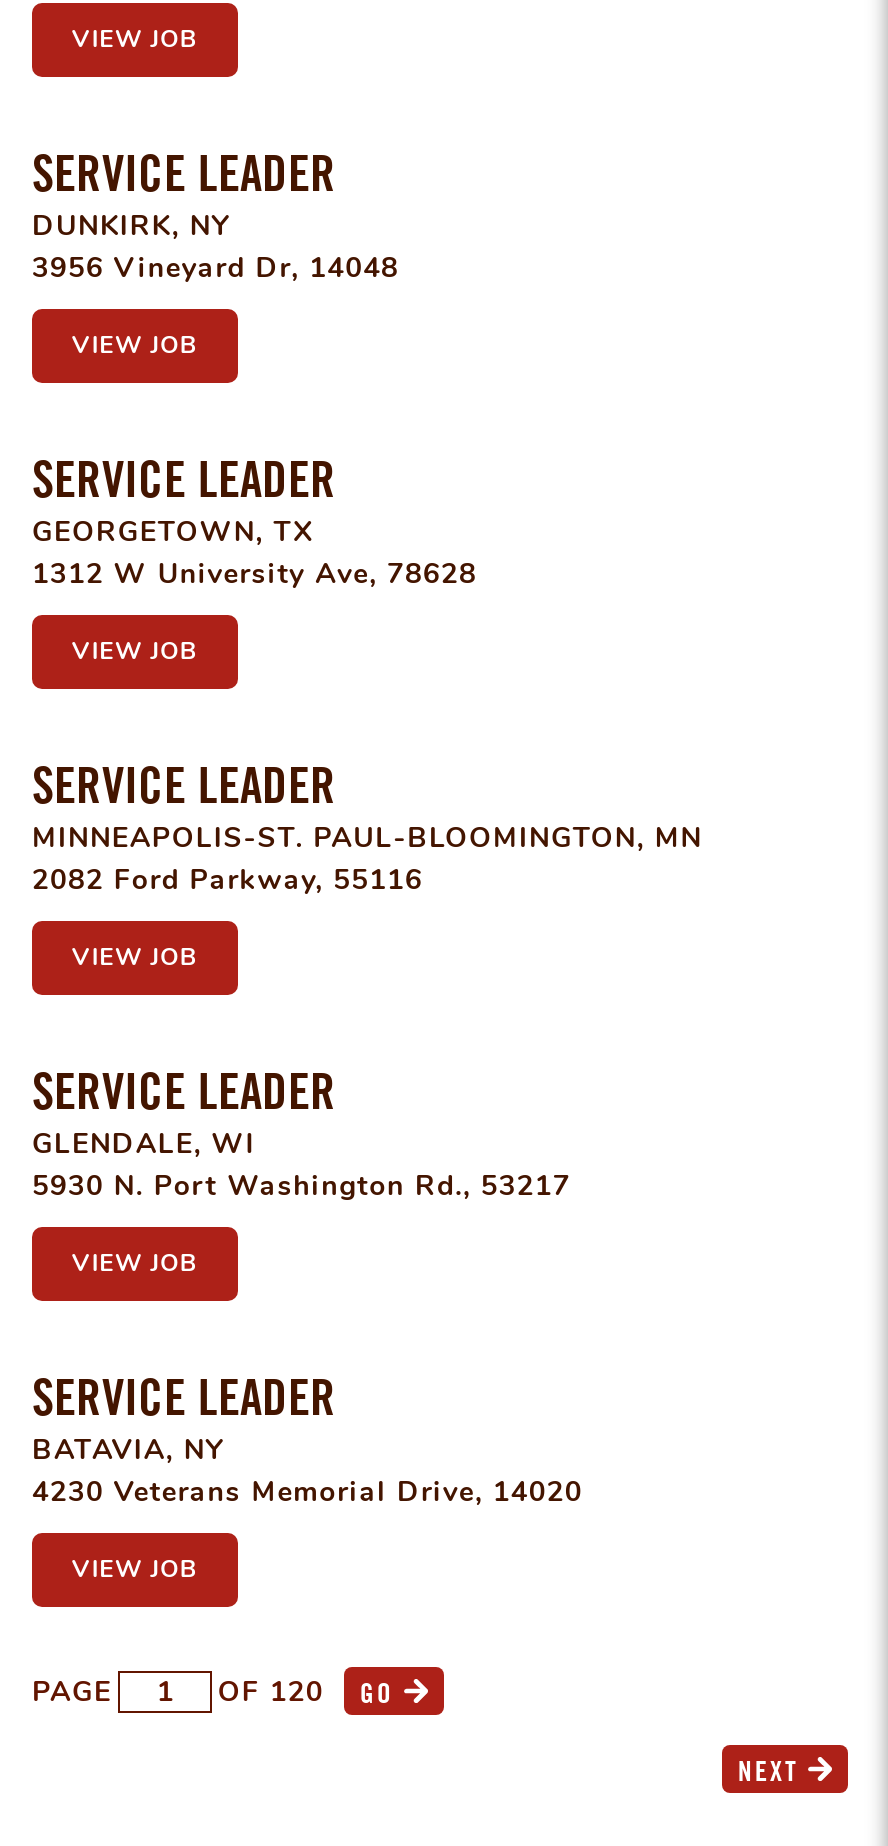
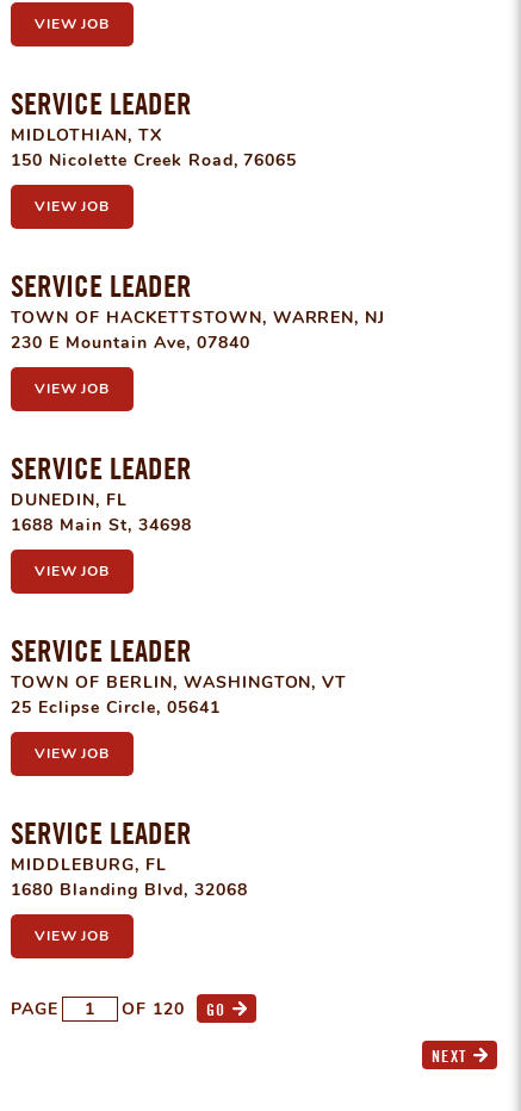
- DUNKIRK, NY
- 3956 Vineyard Dr, 14048
+ MIDLOTHIAN, TX
+ 150 Nicolette Creek Road, 76065

- GEORGETOWN, TX
- 1312 W University Ave, 78628
+ TOWN OF HACKETTSTOWN, WARREN, NJ
+ 230 E Mountain Ave, 07840

- MINNEAPOLIS-ST. PAUL-BLOOMINGTON, MN
- 2082 Ford Parkway, 55116
+ DUNEDIN, FL
+ 1688 Main St, 34698

- GLENDALE, WI
- 5930 N. Port Washington Rd., 53217
+ TOWN OF BERLIN, WASHINGTON, VT
+ 25 Eclipse Circle, 05641

- BATAVIA, NY
- 4230 Veterans Memorial Drive, 14020
+ MIDDLEBURG, FL
+ 1680 Blanding Blvd, 32068
